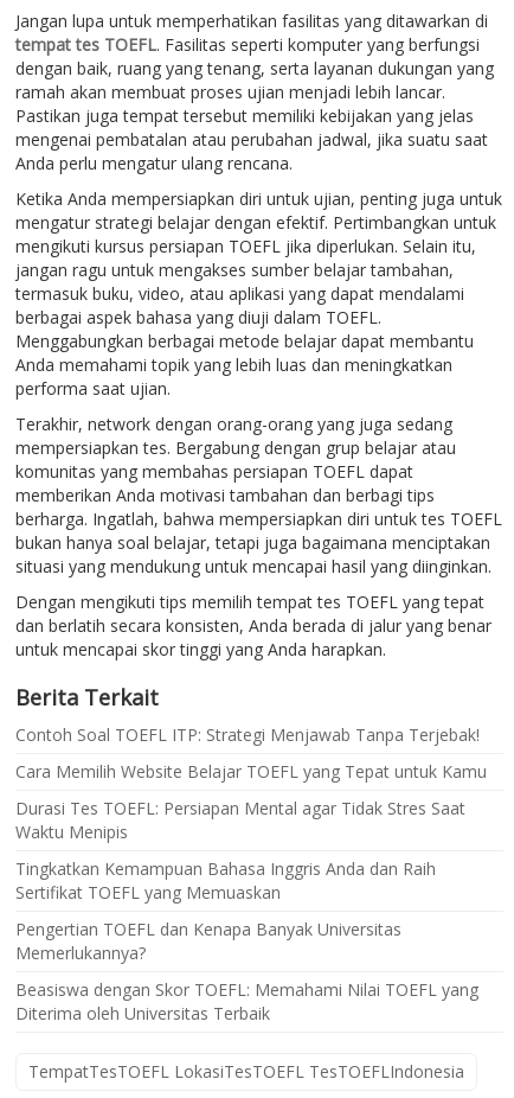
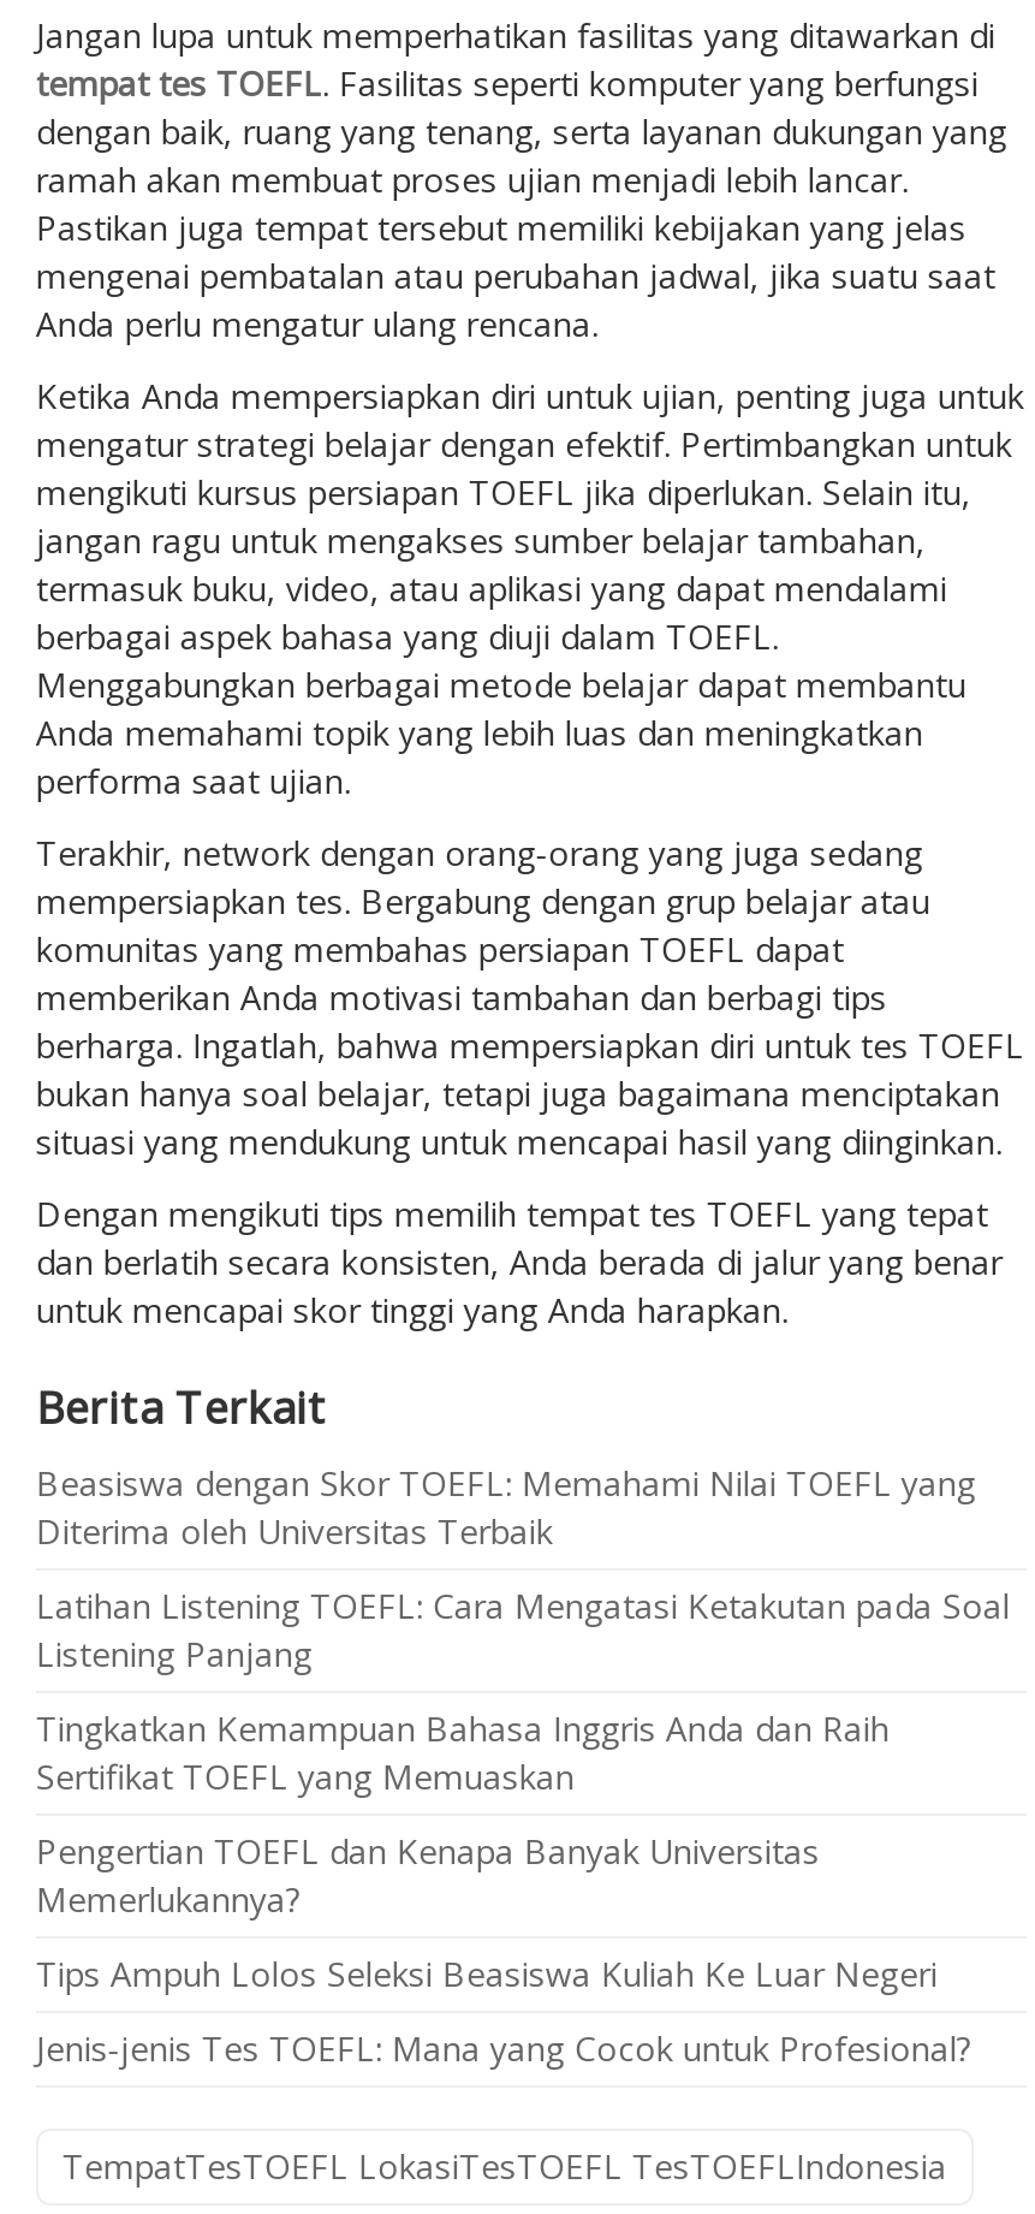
- Contoh Soal TOEFL ITP: Strategi Menjawab Tanpa Terjebak!
- Cara Memilih Website Belajar TOEFL yang Tepat untuk Kamu
- Durasi Tes TOEFL: Persiapan Mental agar Tidak Stres Saat
- Waktu Menipis
+ Latihan Listening TOEFL: Cara Mengatasi Ketakutan pada Soal
+ Listening Panjang

+ Tips Ampuh Lolos Seleksi Beasiswa Kuliah Ke Luar Negeri
+ Jenis-jenis Tes TOEFL: Mana yang Cocok untuk Profesional?

moved up: Beasiswa dengan Skor TOEFL: Memahami Nilai TOEFL yang | Diterima oleh Universitas Terbaik
